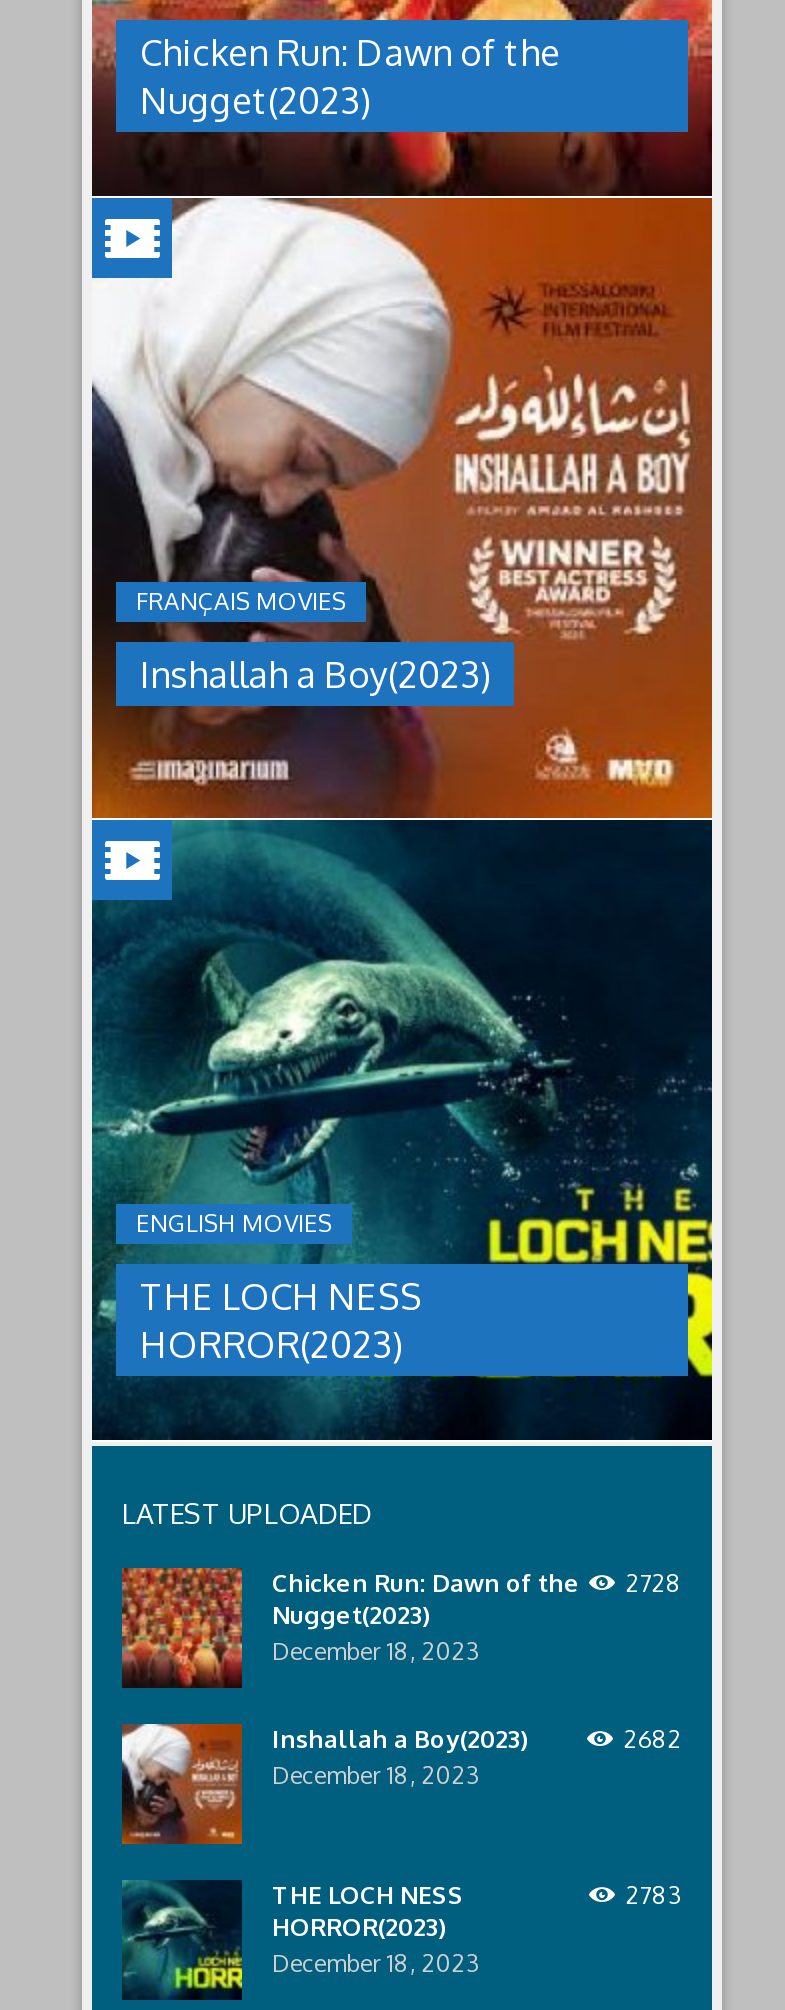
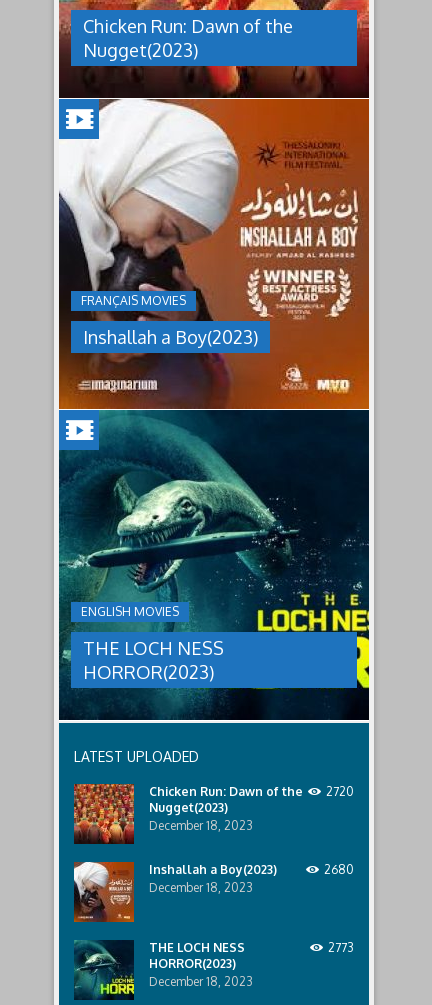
- Chicken Run: Dawn of the 2728
+ Chicken Run: Dawn of the 2720

- 2682
+ 2680

- 2783
+ 2773
